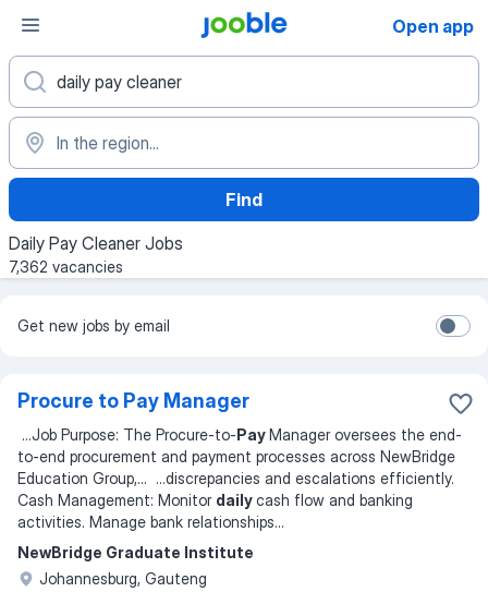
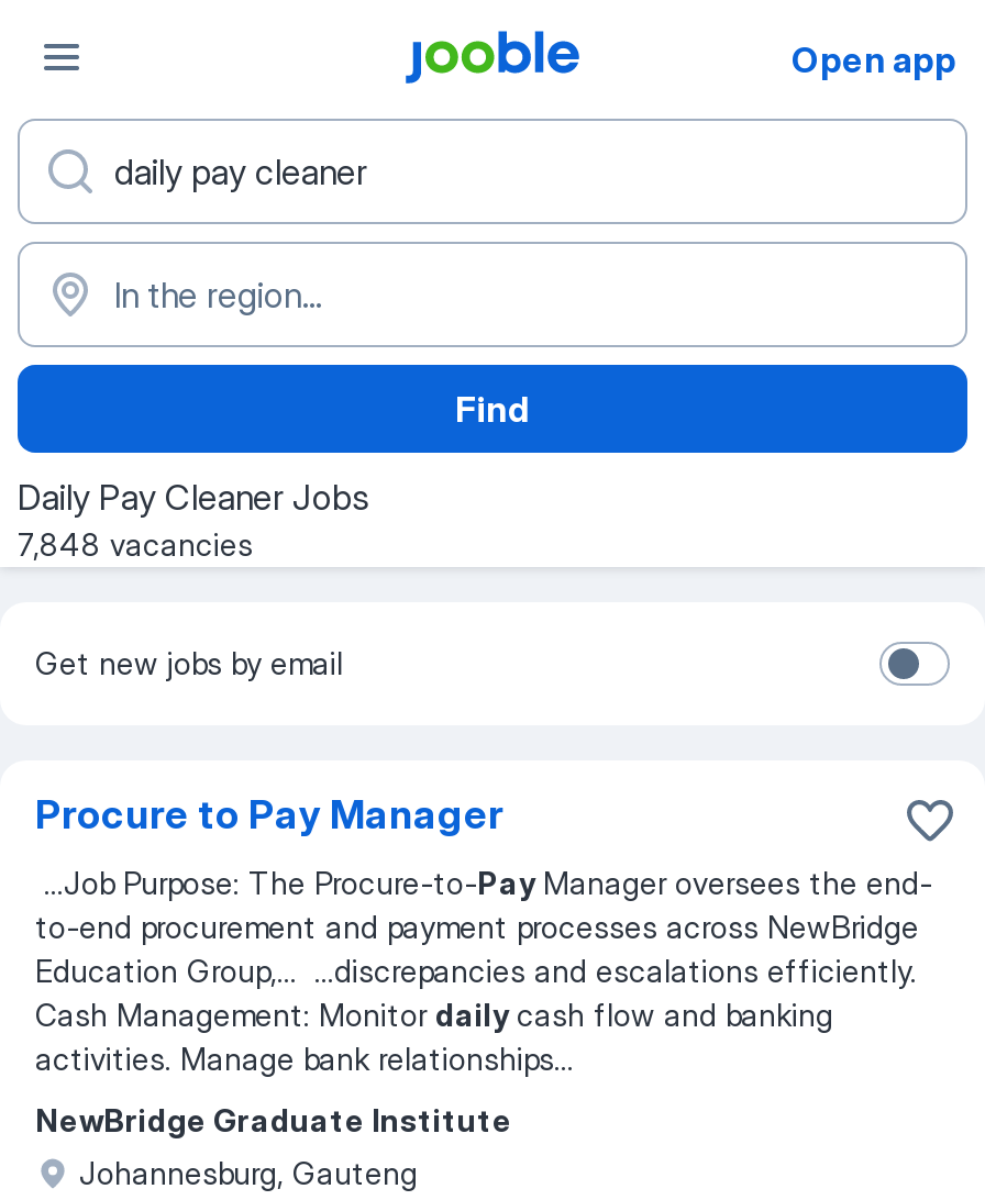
- 7,362 vacancies
+ 7,848 vacancies
